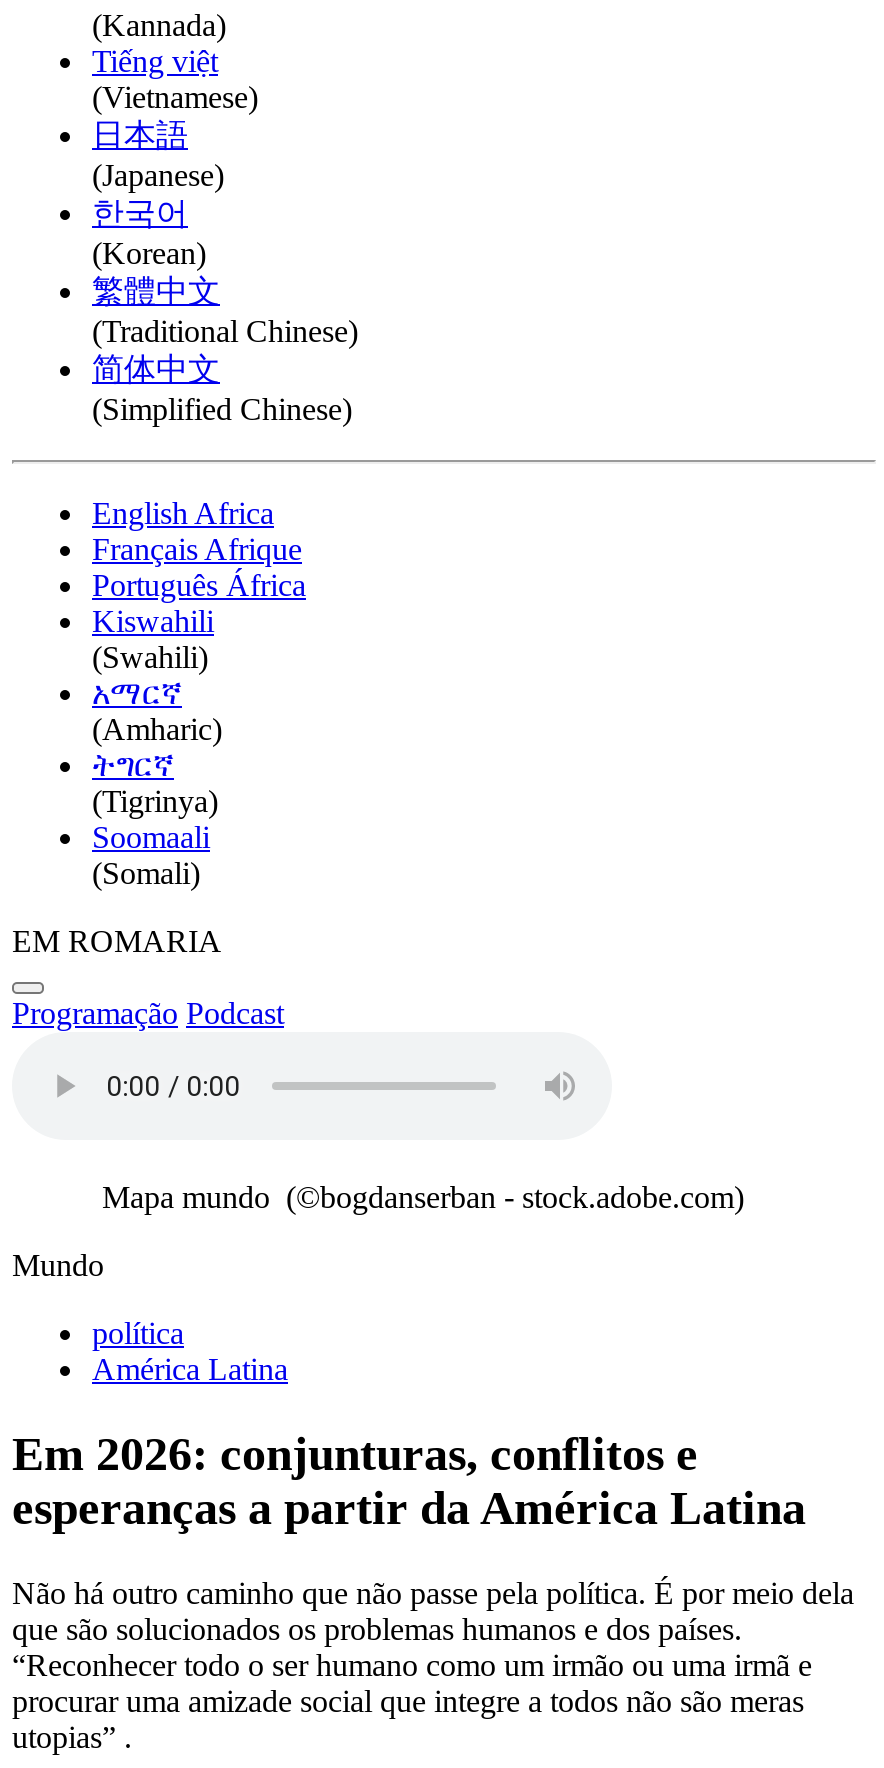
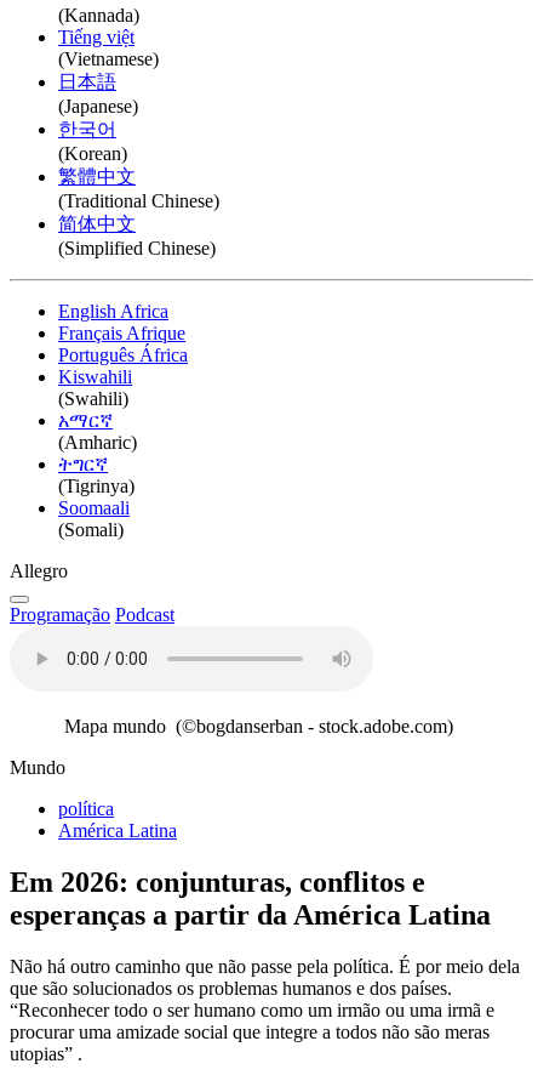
- EM ROMARIA
+ Allegro
